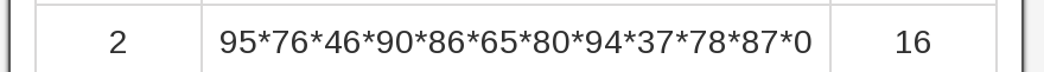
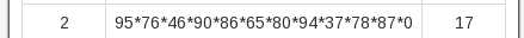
- 16
+ 17
